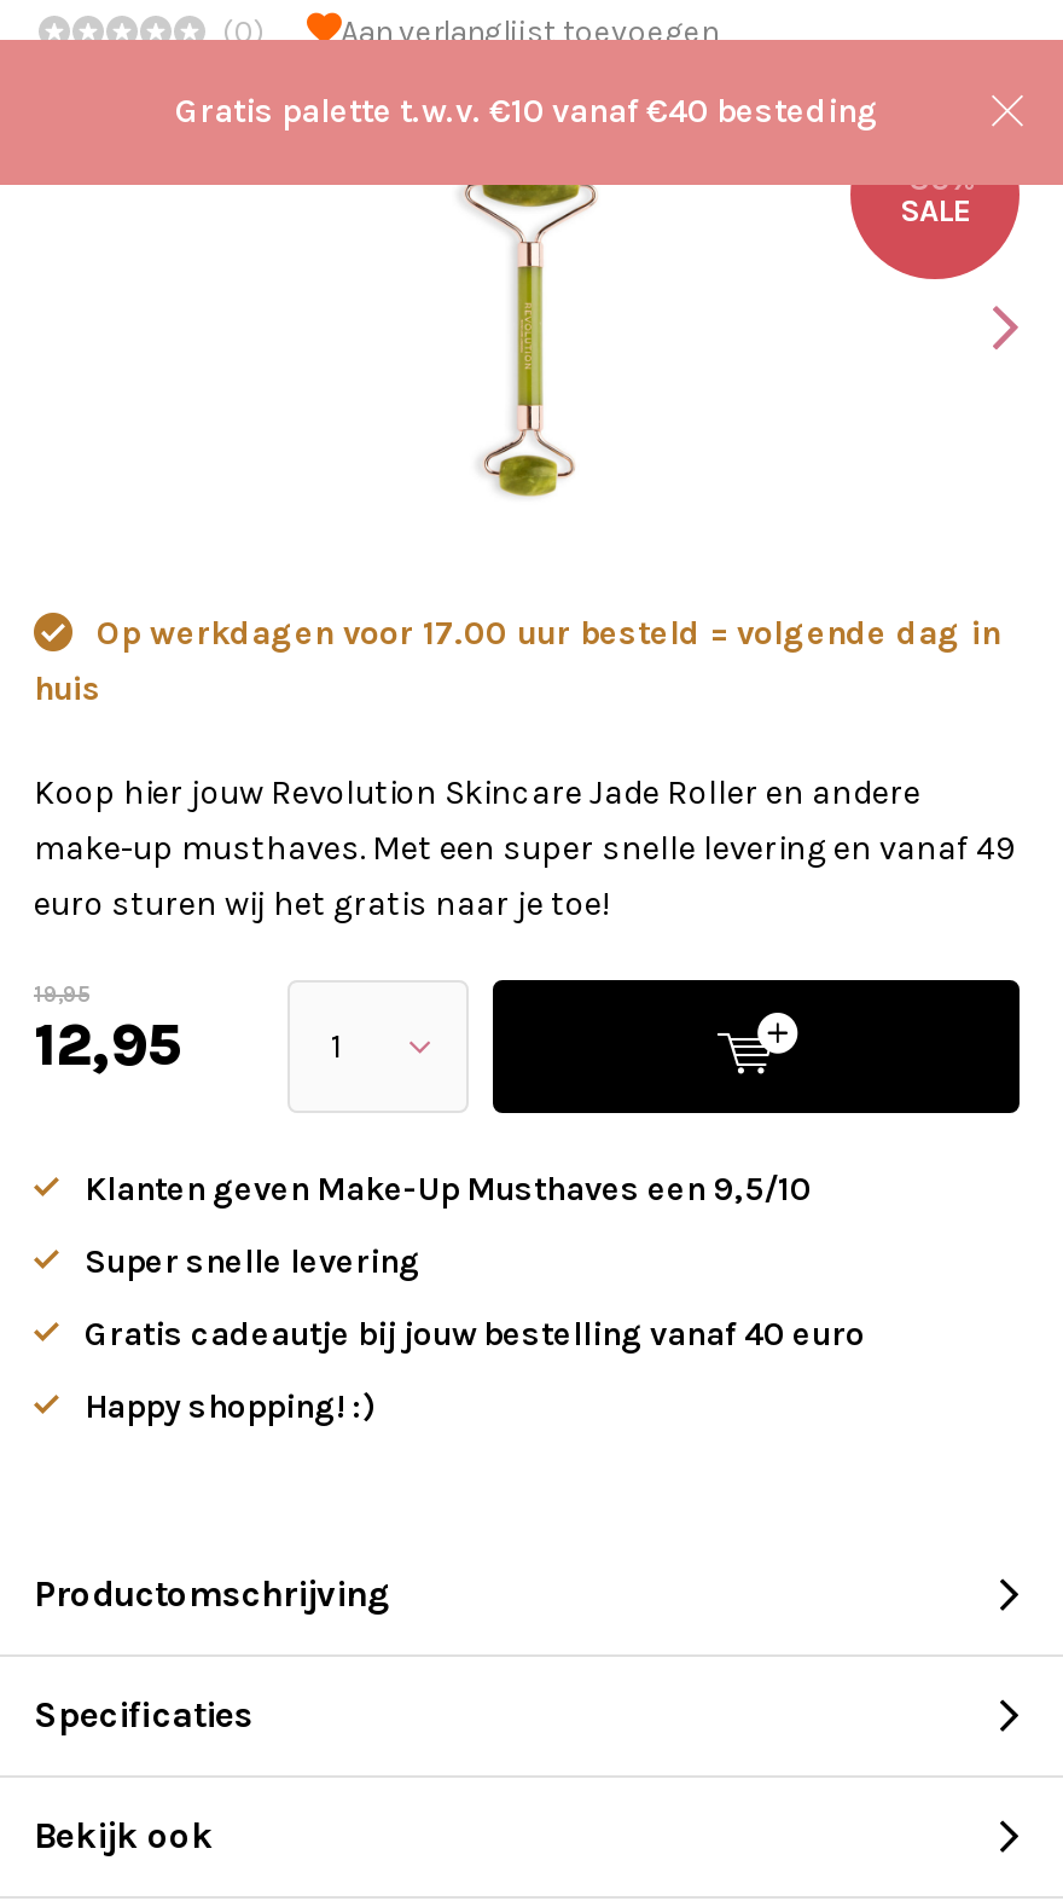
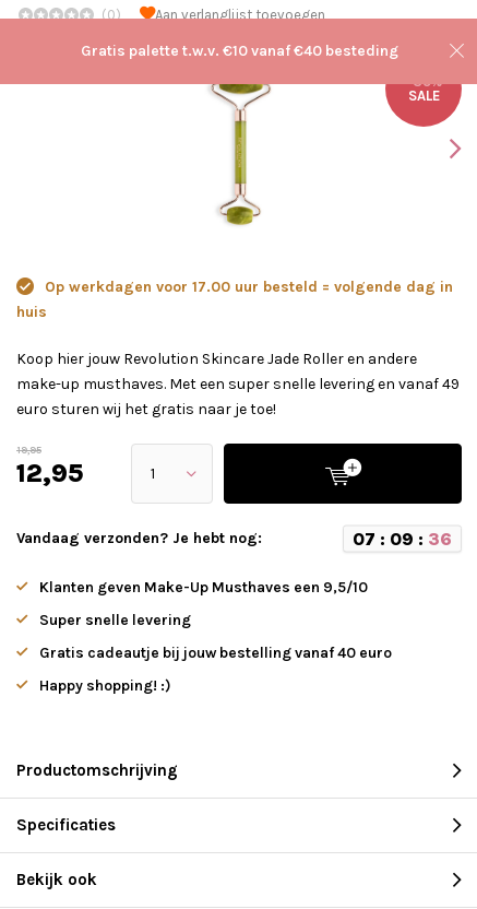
+ Vandaag verzonden? Je hebt nog:
+ 07: 09: 36
